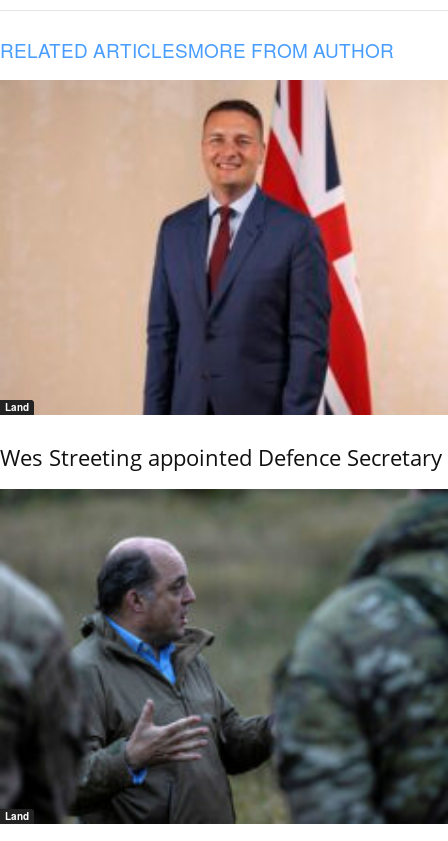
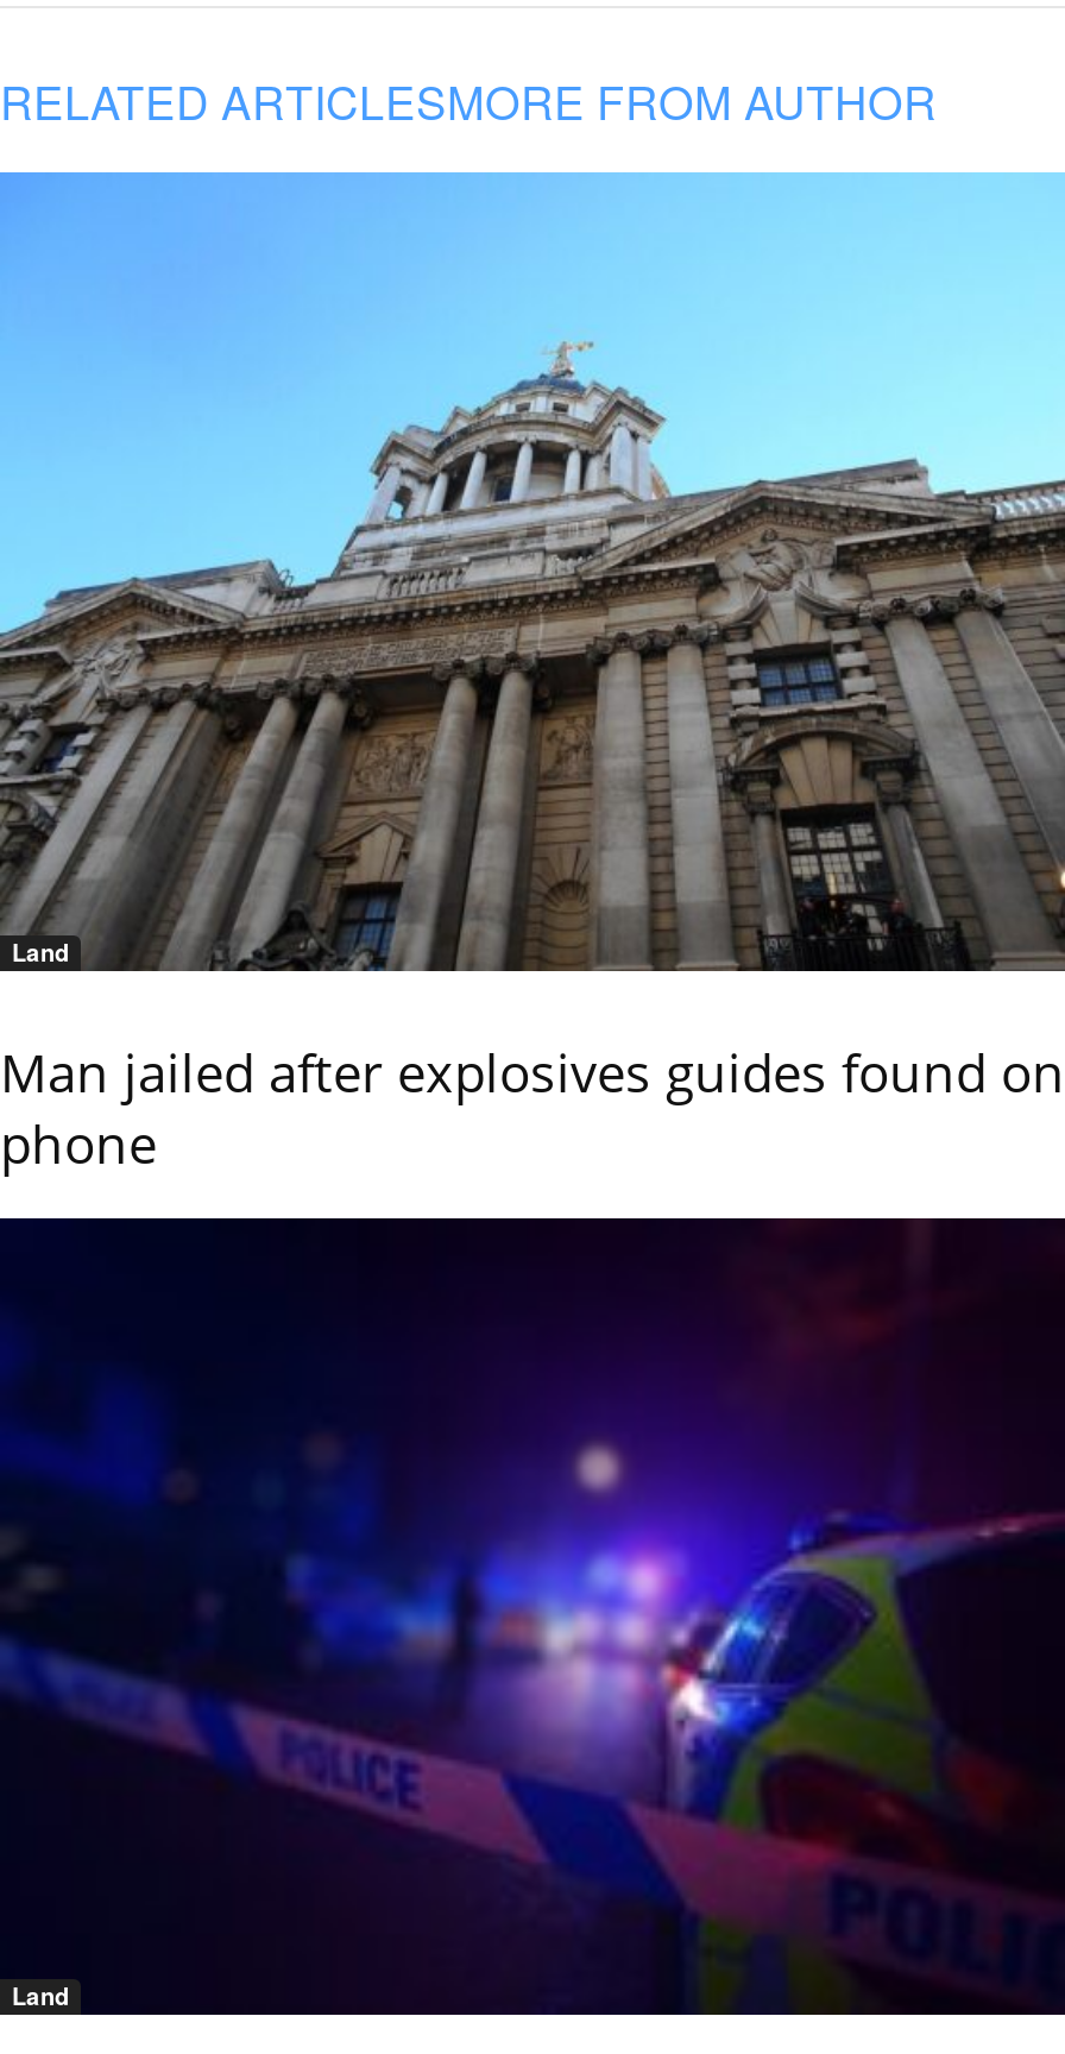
- [image]
- Wes Streeting appointed Defence Secretary
+ [image]
+ Man jailed after explosives guides found on
+ phone

- [image]
+ [image]
